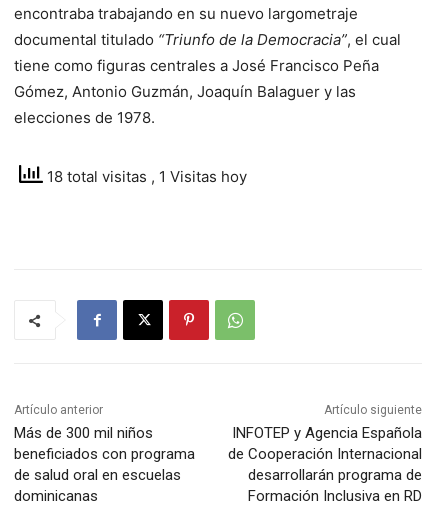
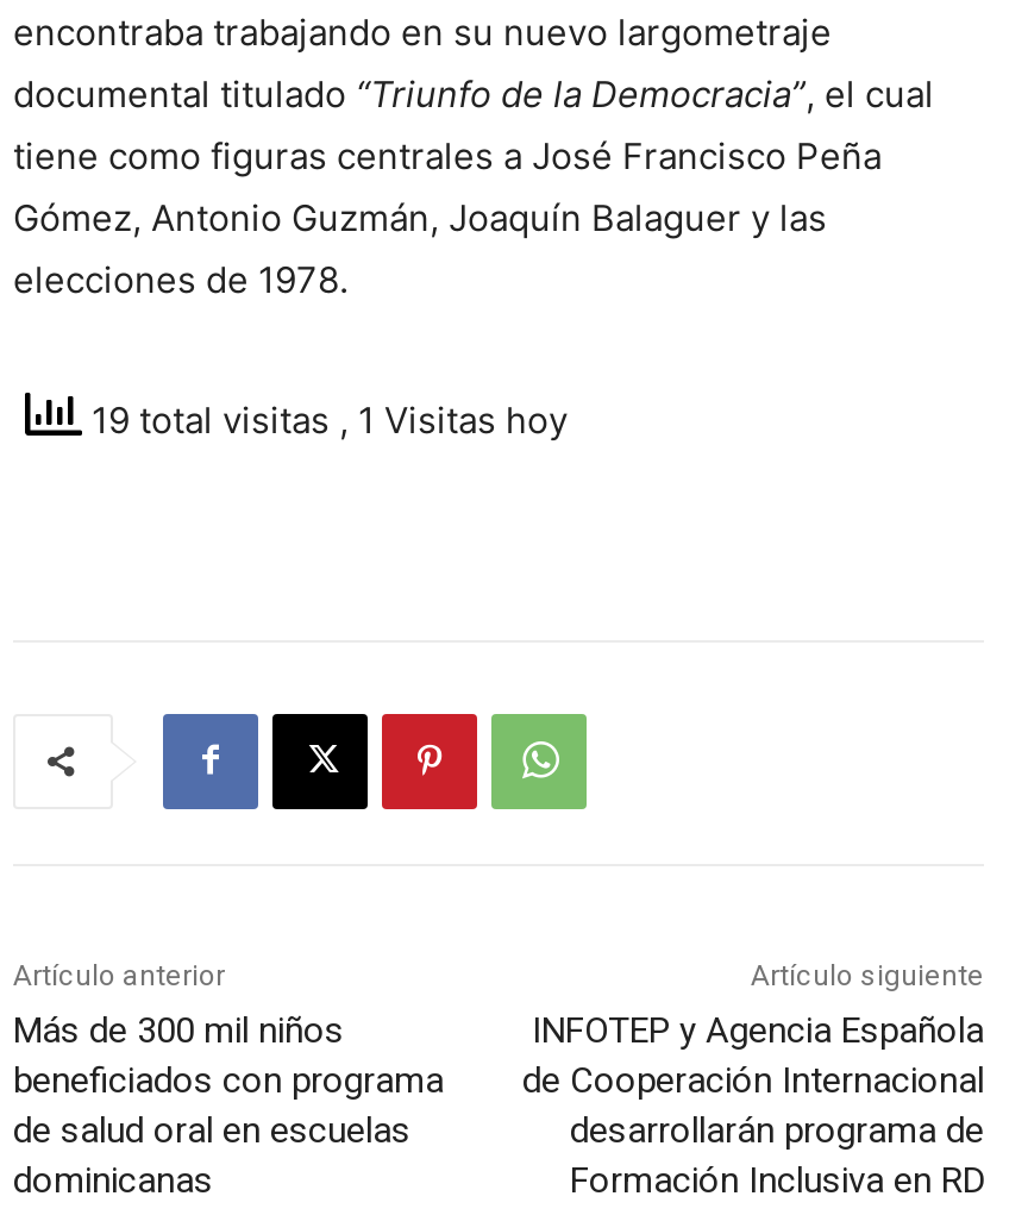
- 18 total visitas, 1 Visitas hoy
+ 19 total visitas, 1 Visitas hoy
